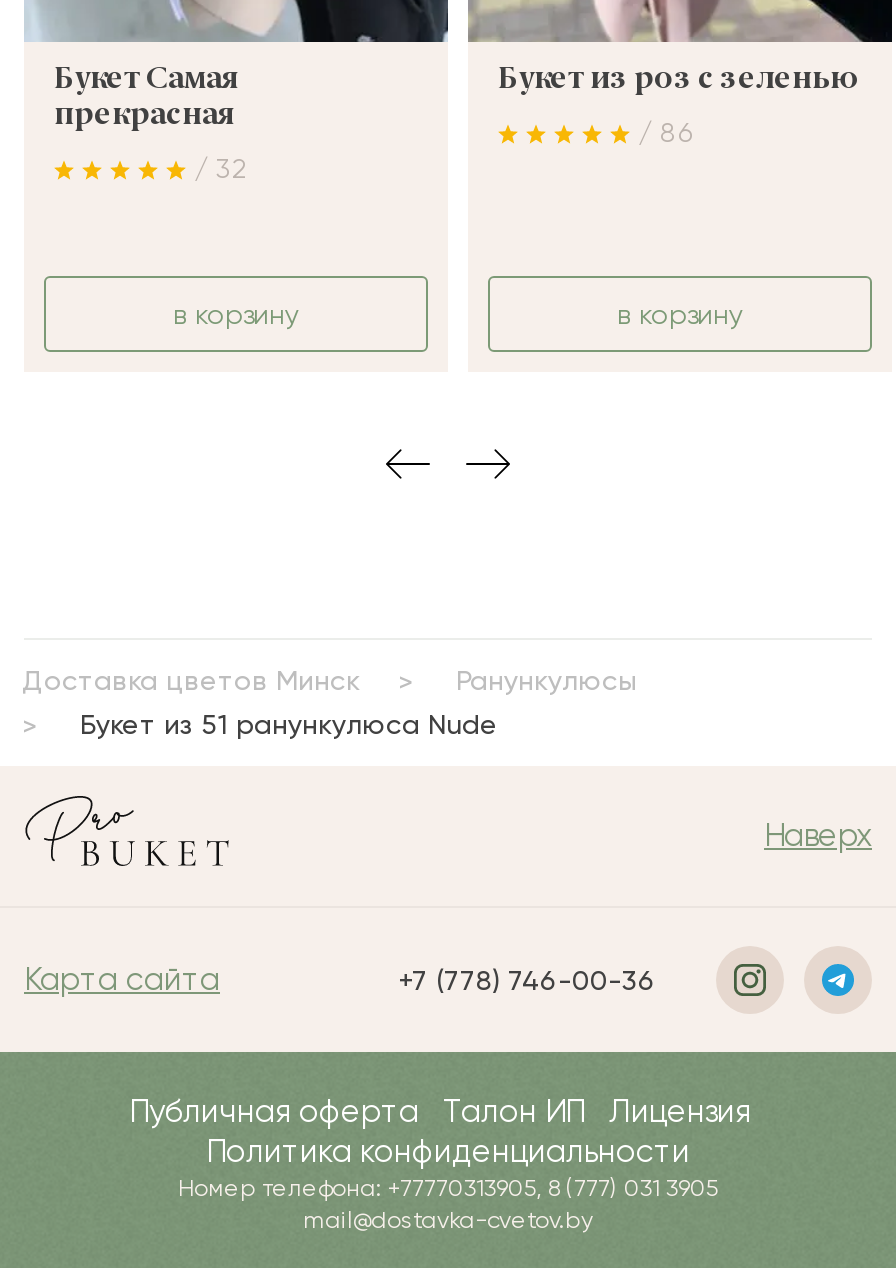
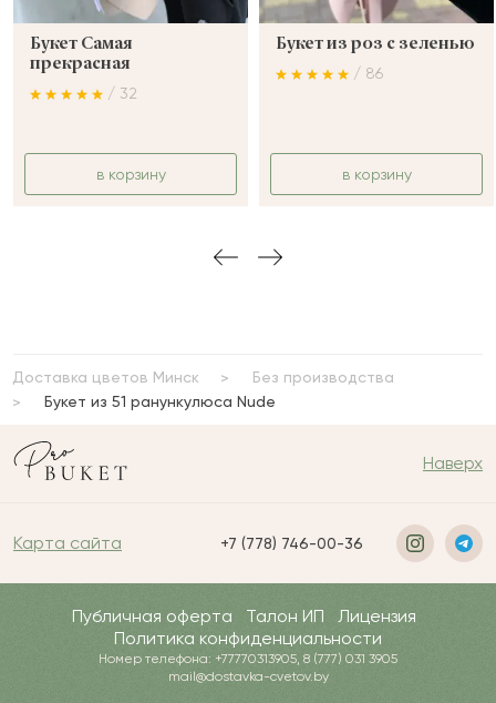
- Ранункулюсы
+ Без производства
